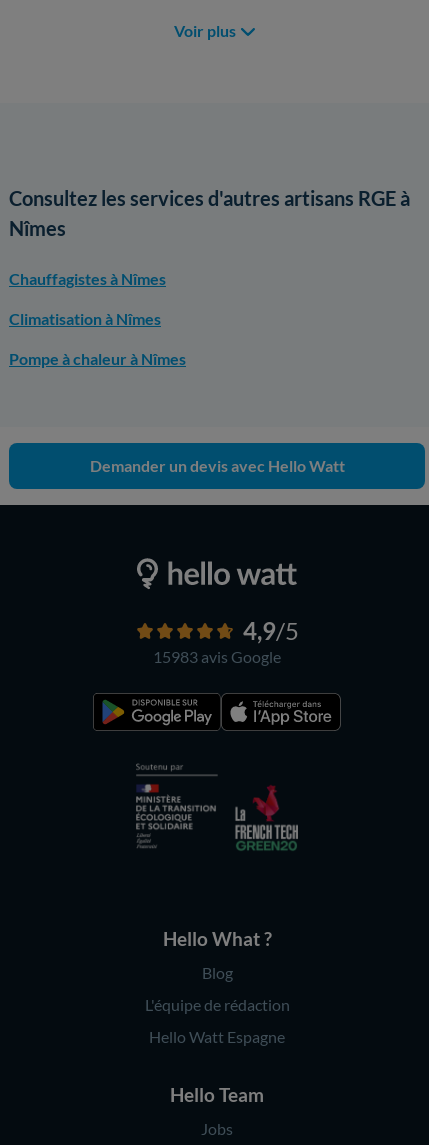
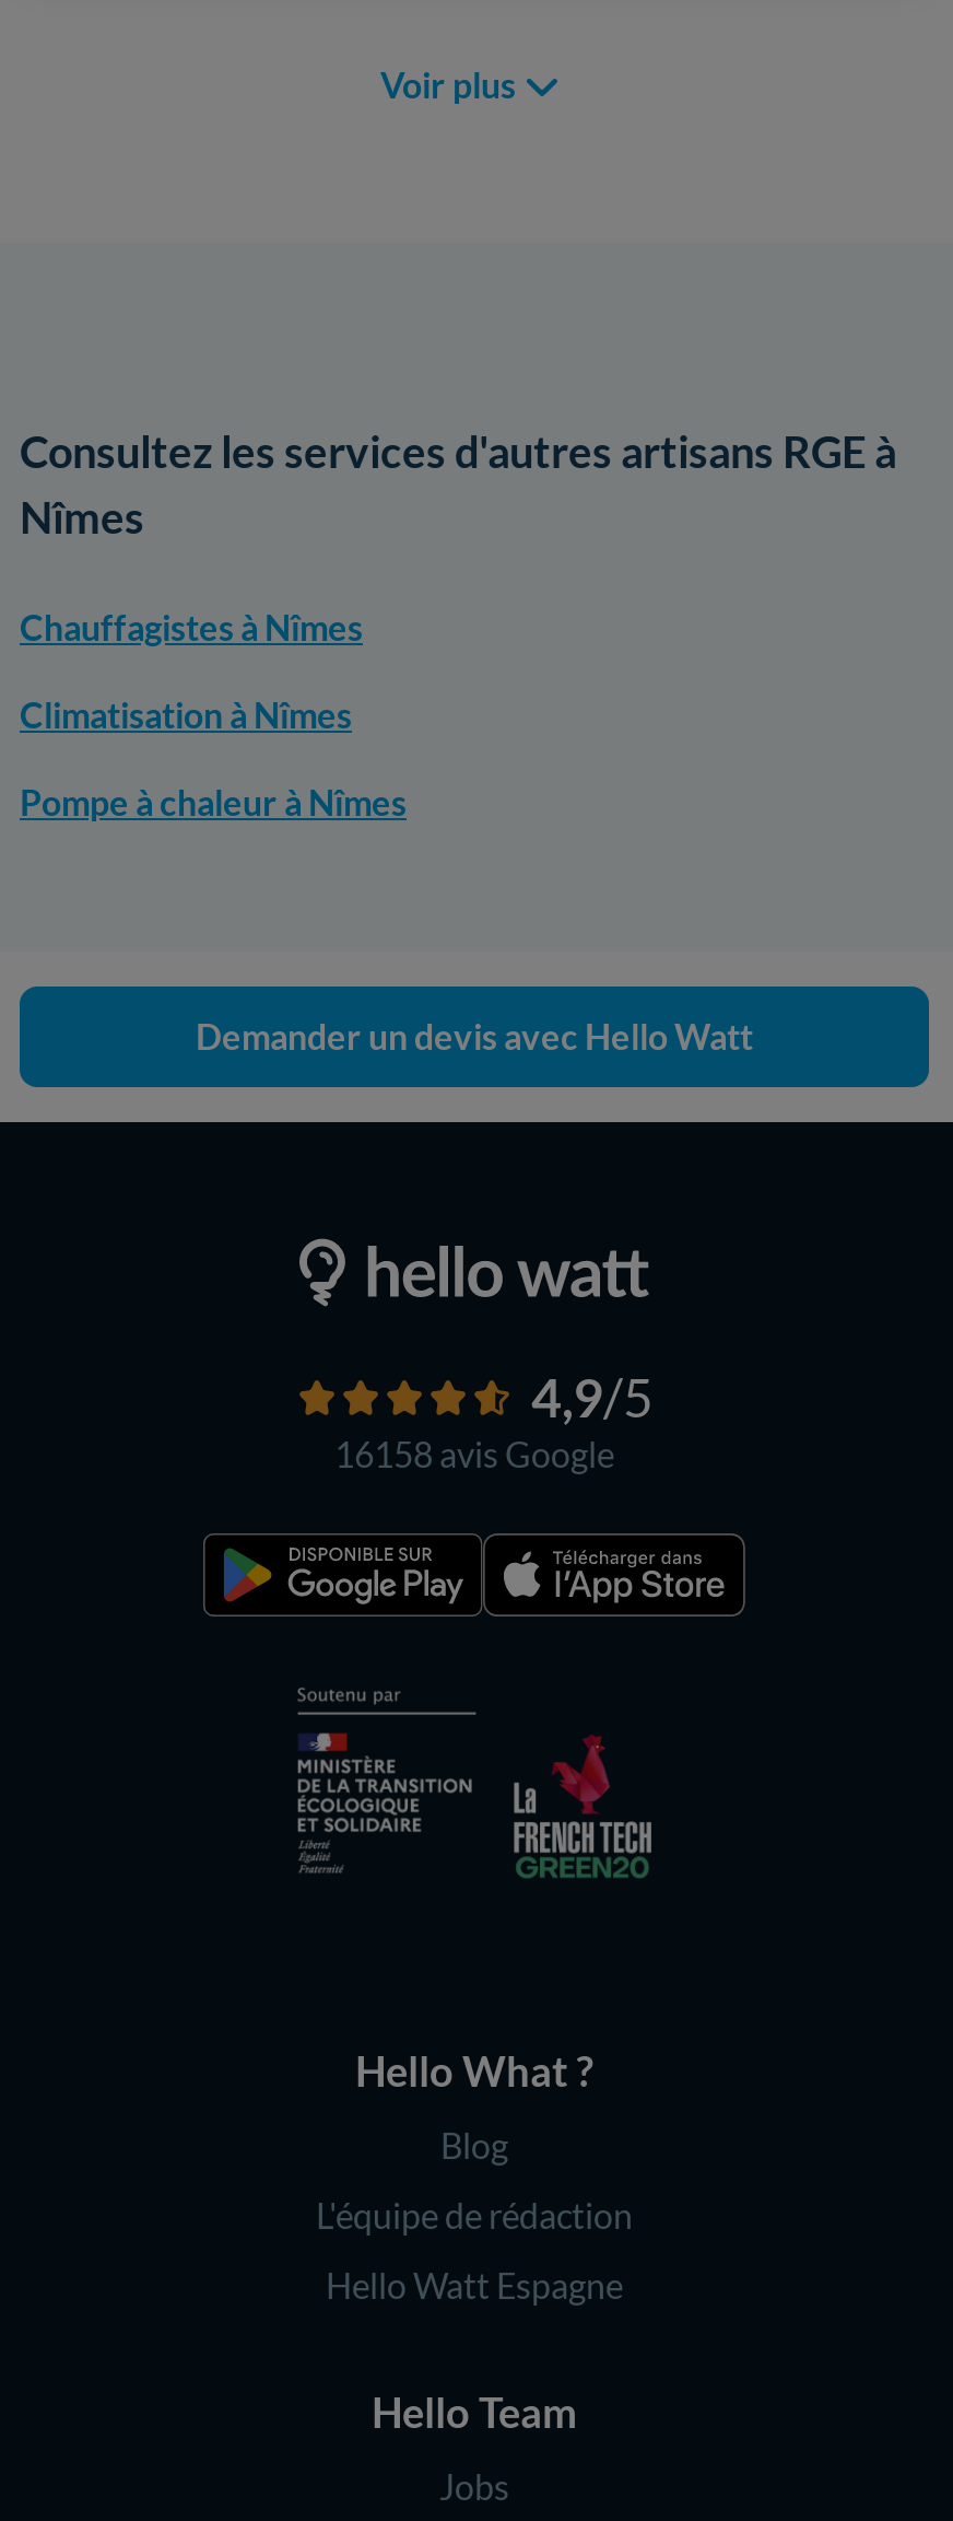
- 15983 avis Google
+ 16158 avis Google
